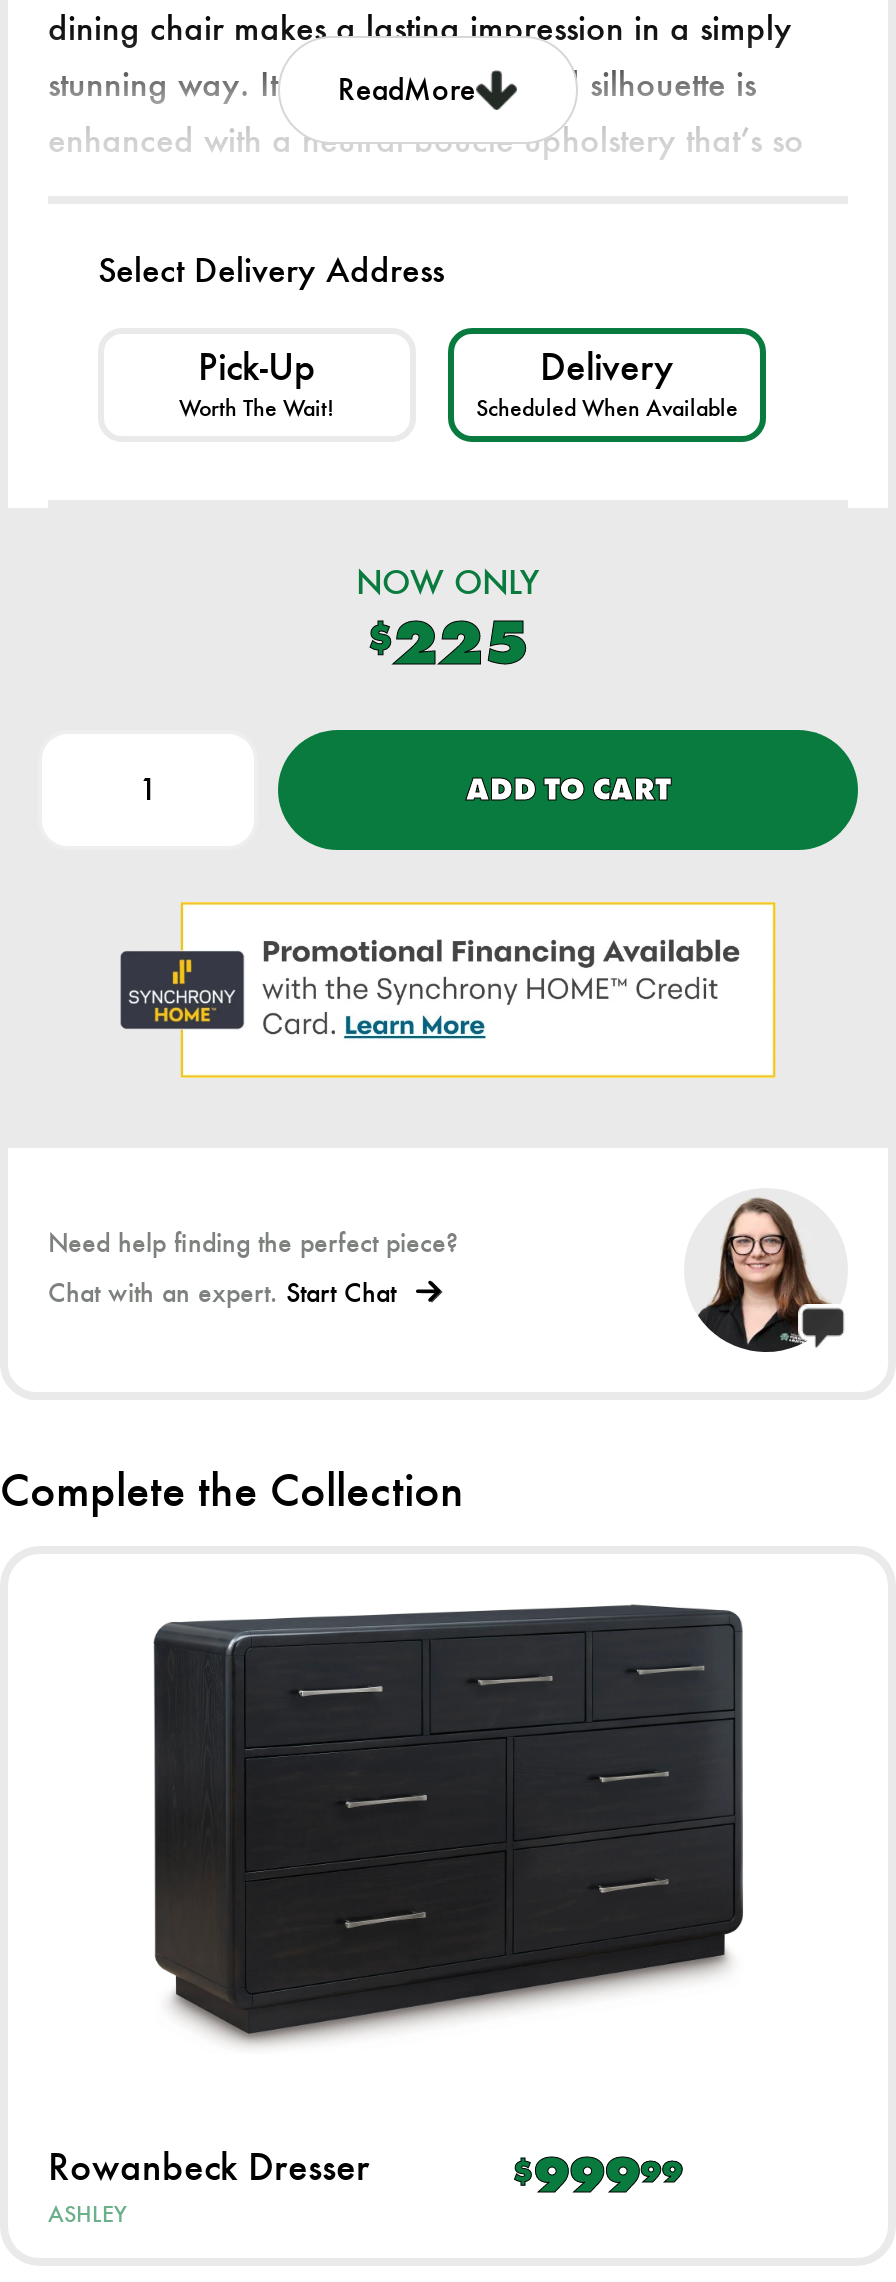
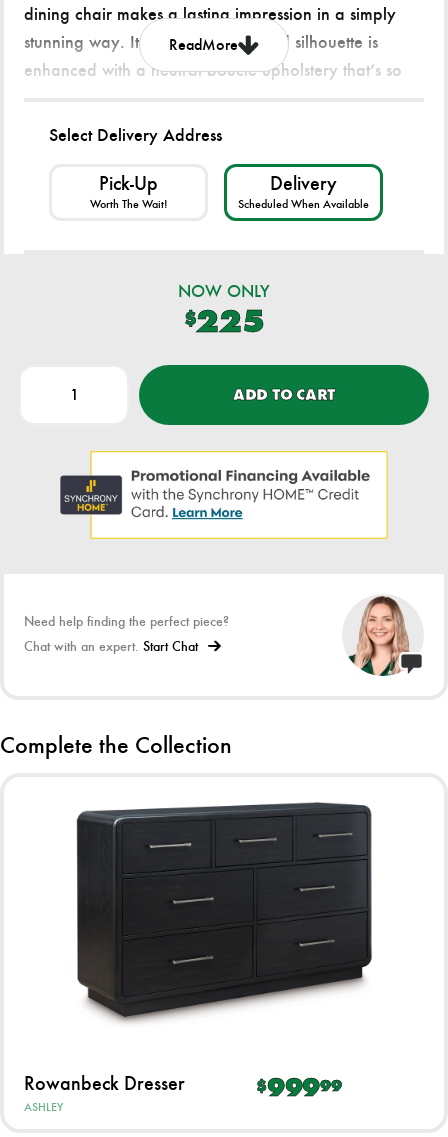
- [image]
+ [image]
